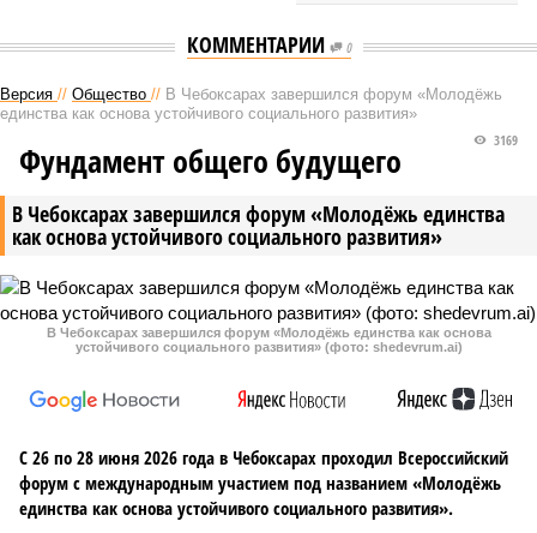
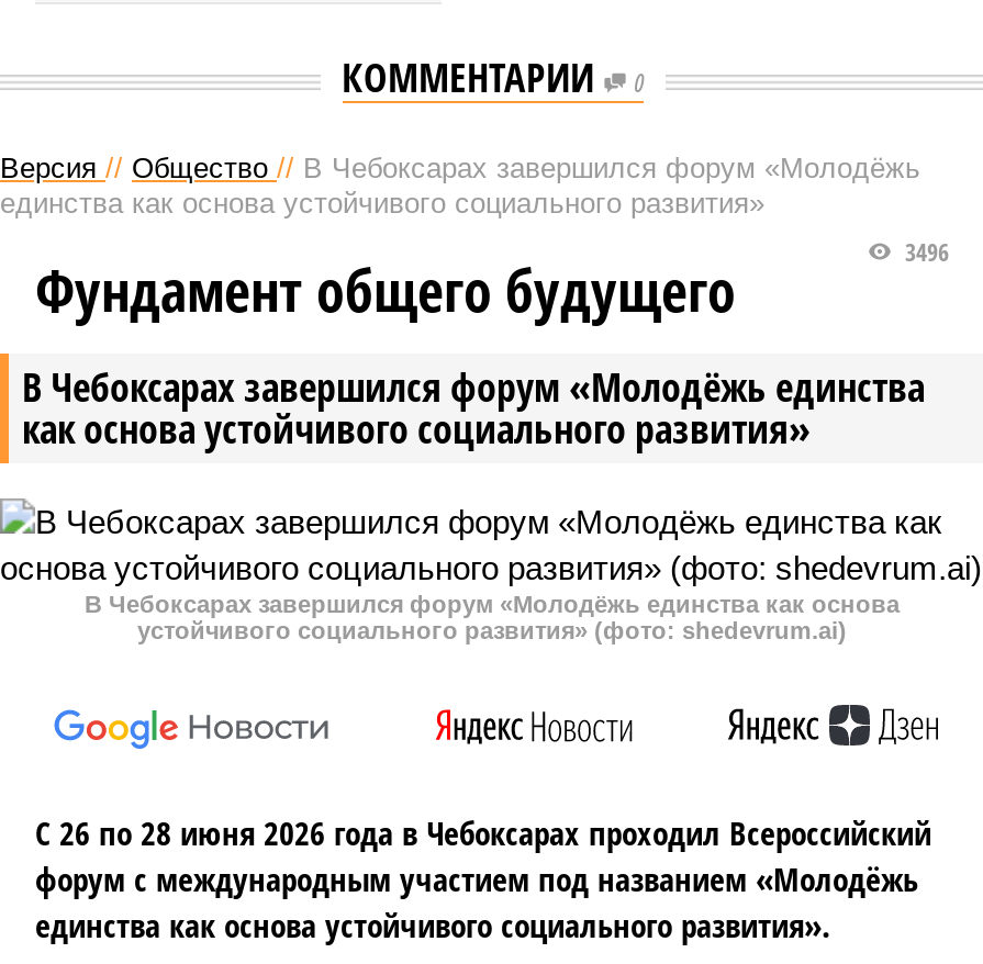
- 3169
+ 3496
